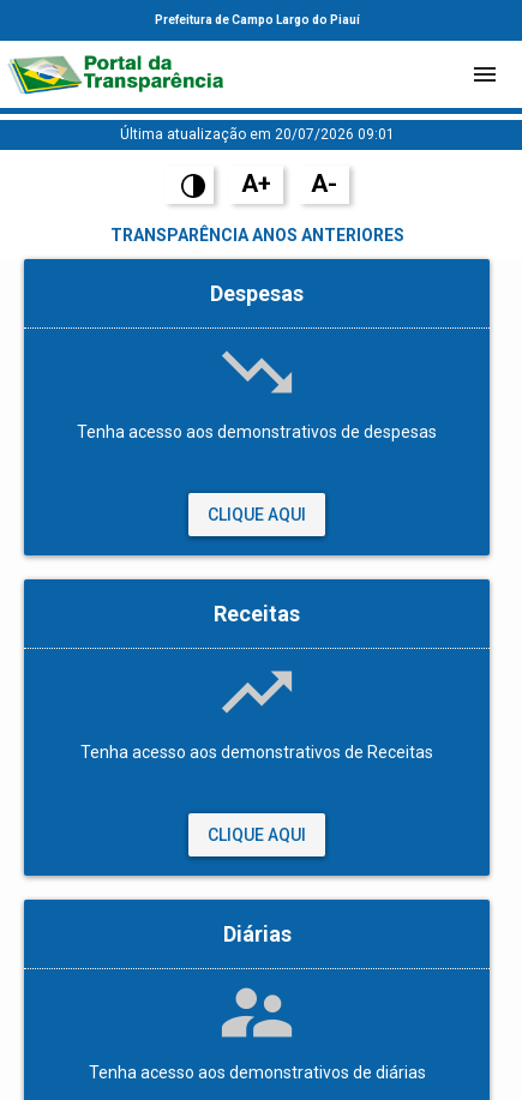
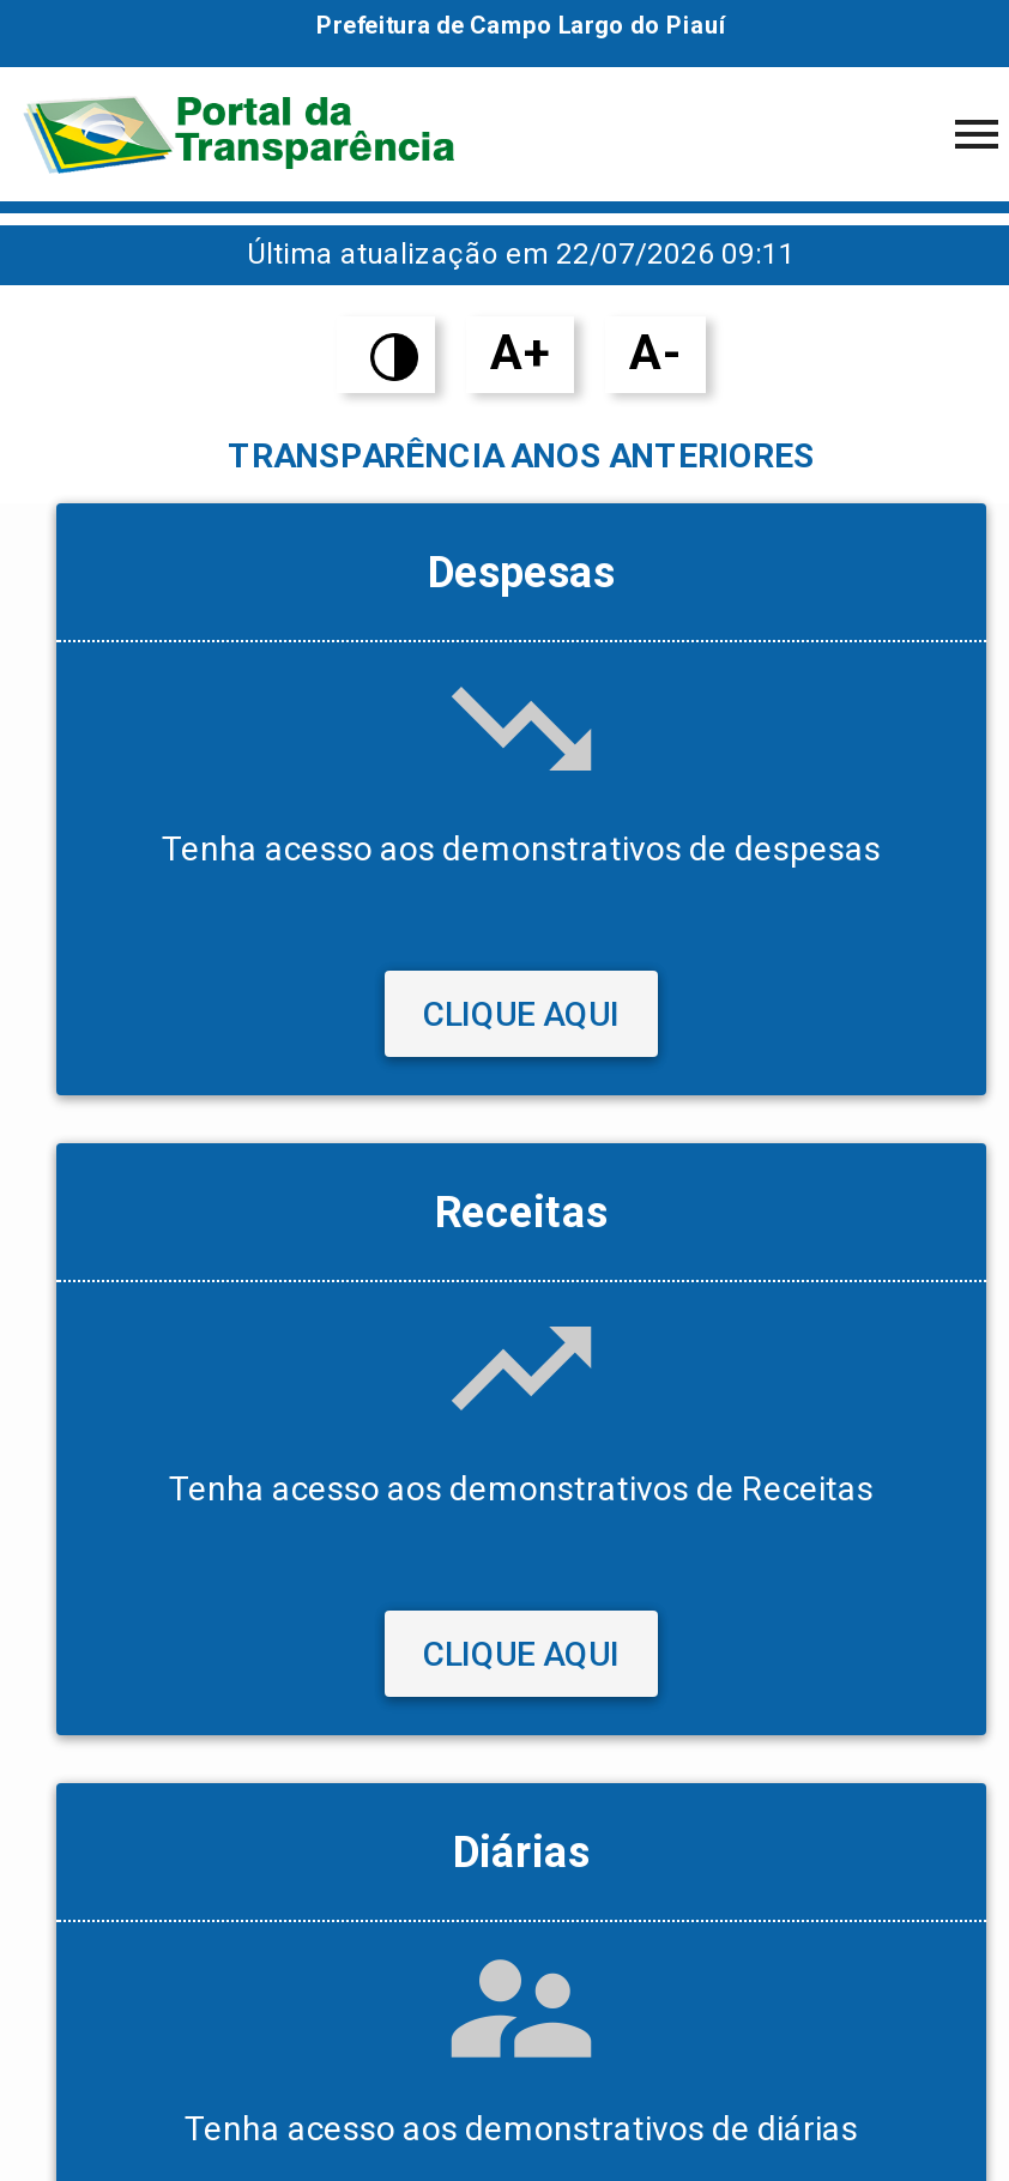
- Última atualização em 20/07/2026 09:01
+ Última atualização em 22/07/2026 09:11
